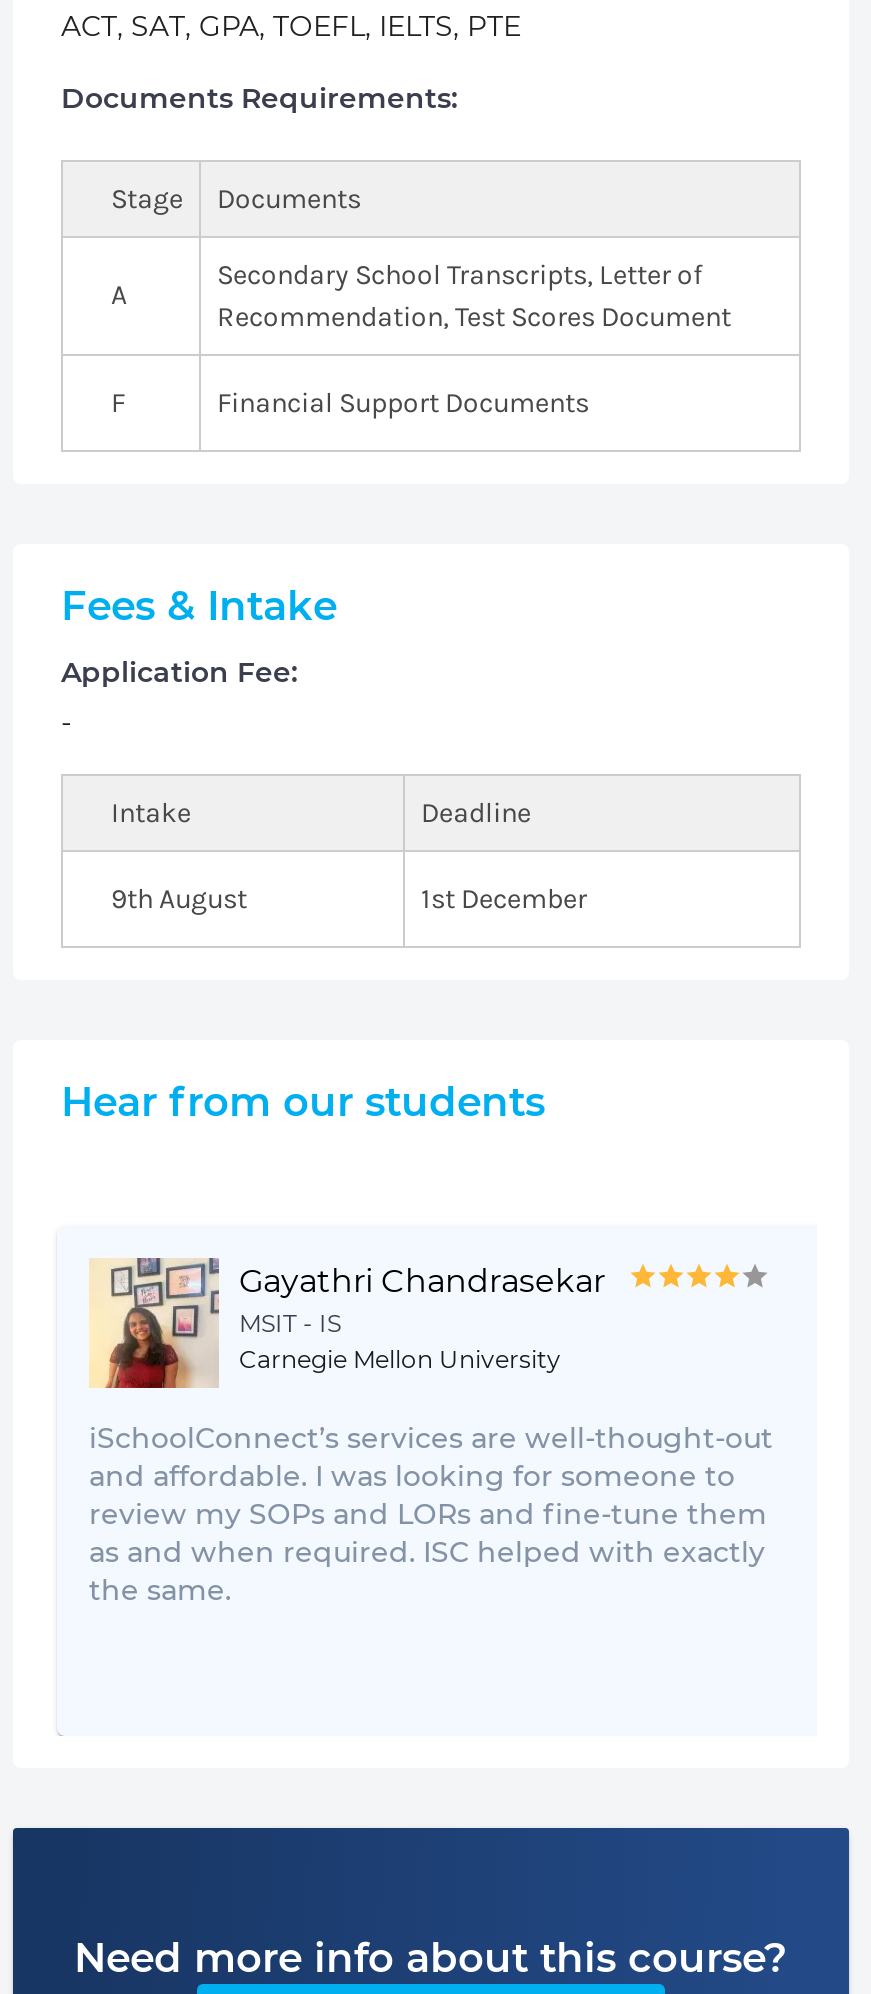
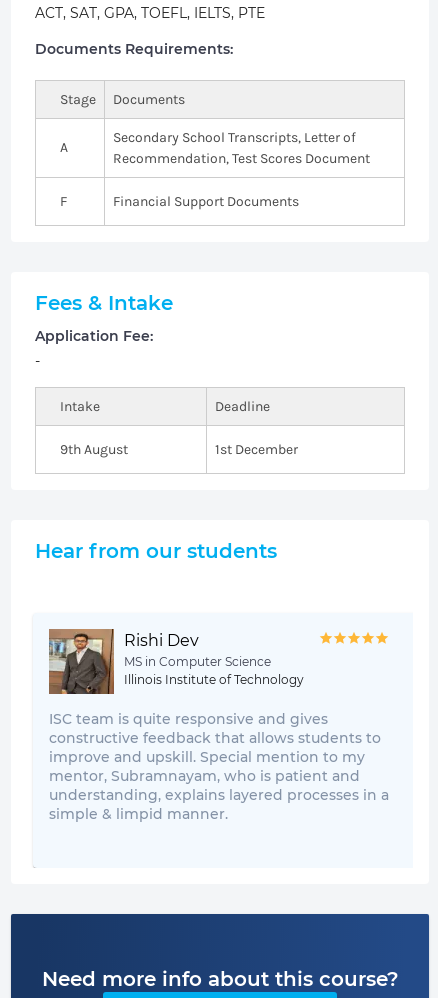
- [image]
- Gayathri Chandrasekar
- MSIT - IS
- Carnegie Mellon University
+ [image]
+ Rishi Dev
+ MS in Computer Science
+ Illinois Institute of Technology

- iSchoolConnect’s services are well-thought-out
- and affordable. I was looking for someone to
- review my SOPs and LORs and fine-tune them
- as and when required. ISC helped with exactly
- the same.
+ ISC team is quite responsive and gives
+ constructive feedback that allows students to
+ improve and upskill. Special mention to my
+ mentor, Subramnayam, who is patient and
+ understanding, explains layered processes in a
+ simple & limpid manner.
